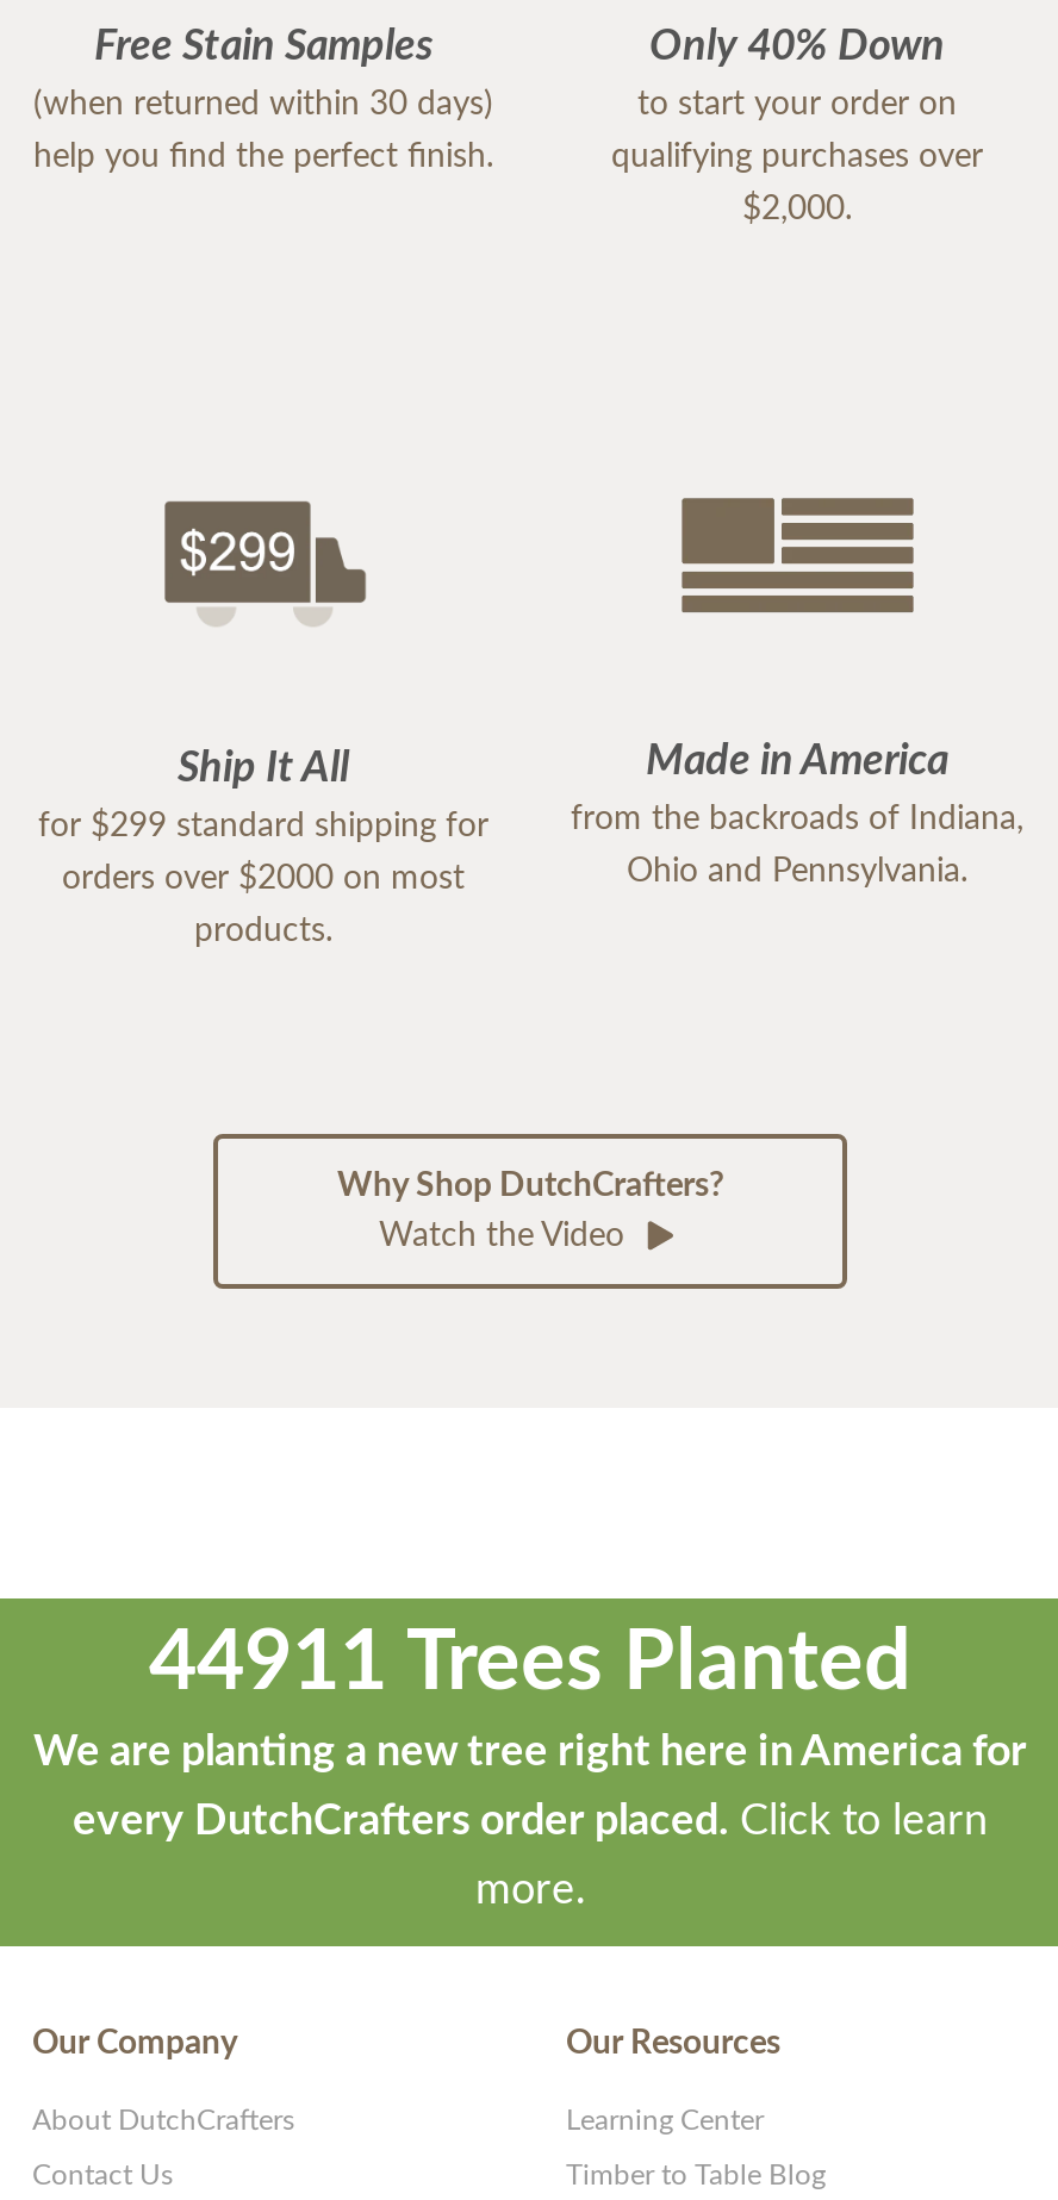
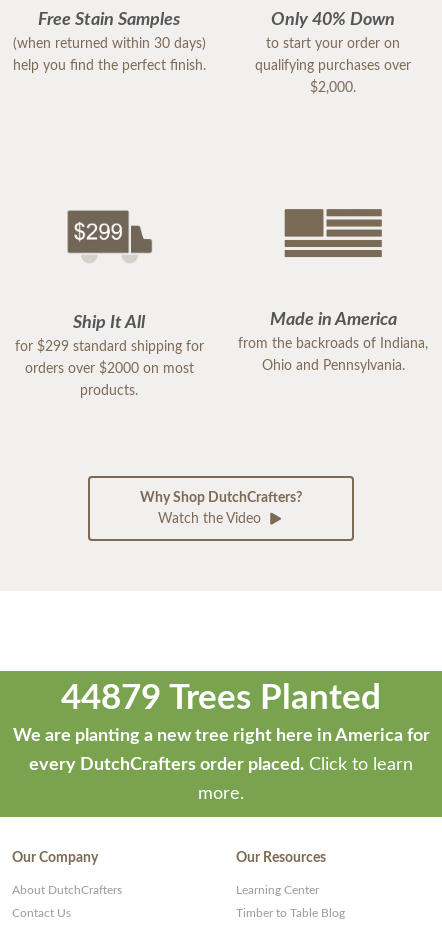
- 44911 Trees Planted
+ 44879 Trees Planted
